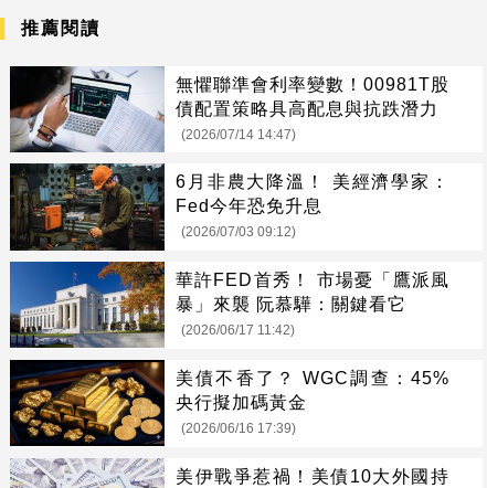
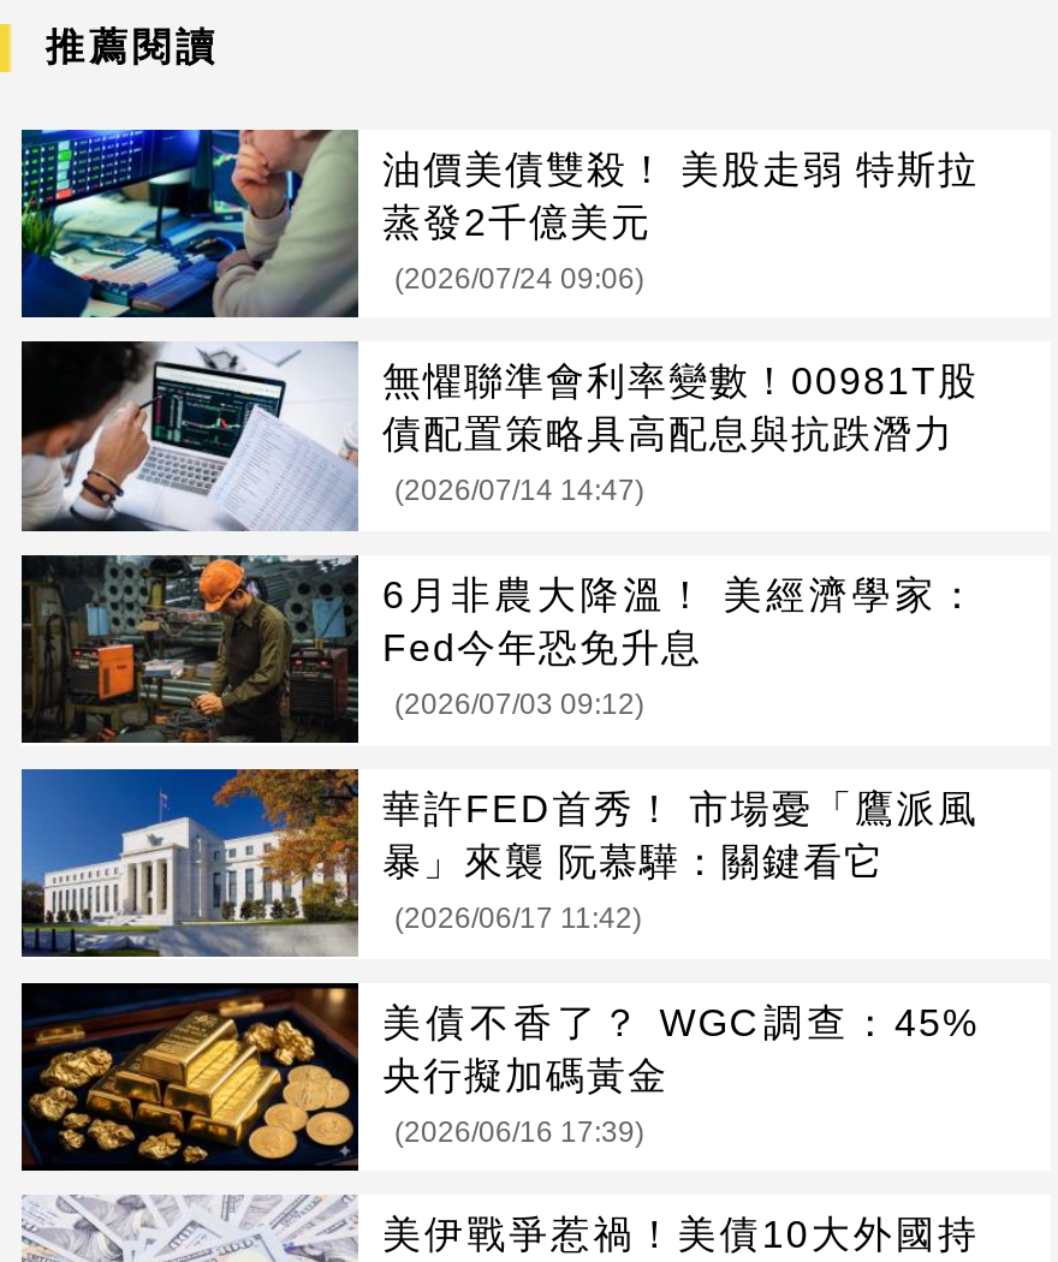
+ [image]
+ 油價美債雙殺！ 美股走弱 特斯拉
+ 蒸發2千億美元
+ (2026/07/24 09:06)
